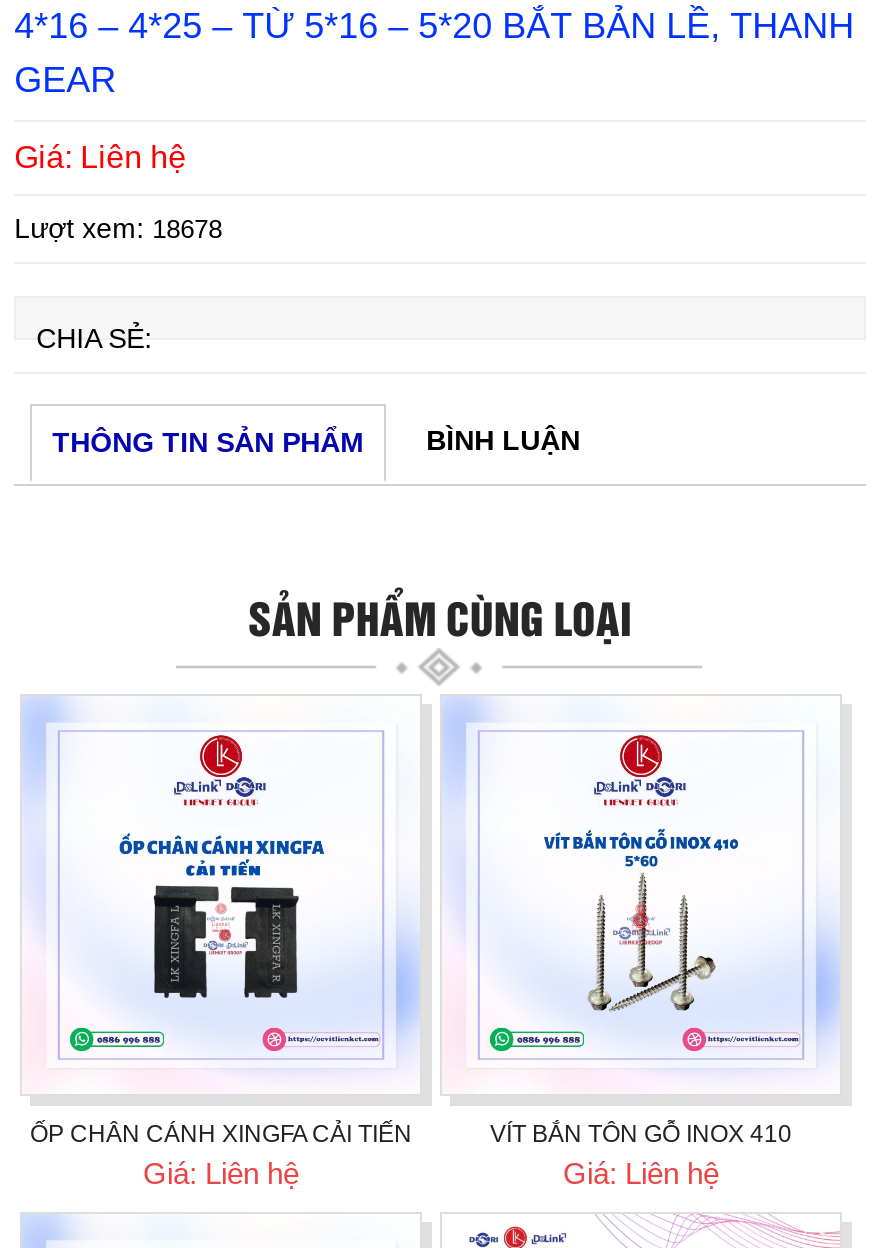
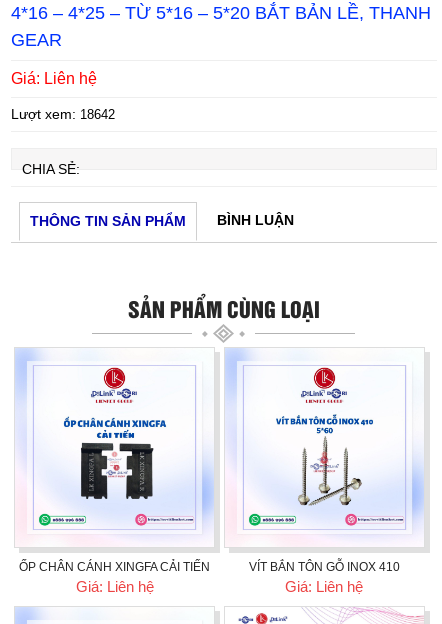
- Lượt xem: 18678
+ Lượt xem: 18642
